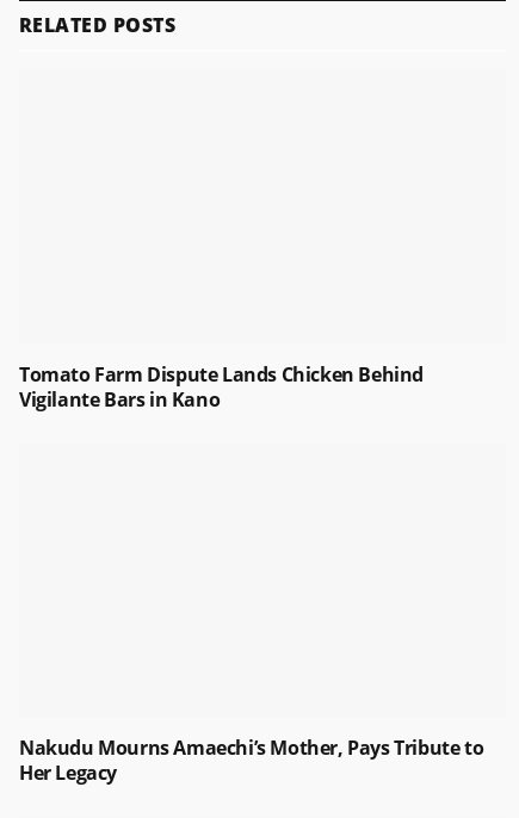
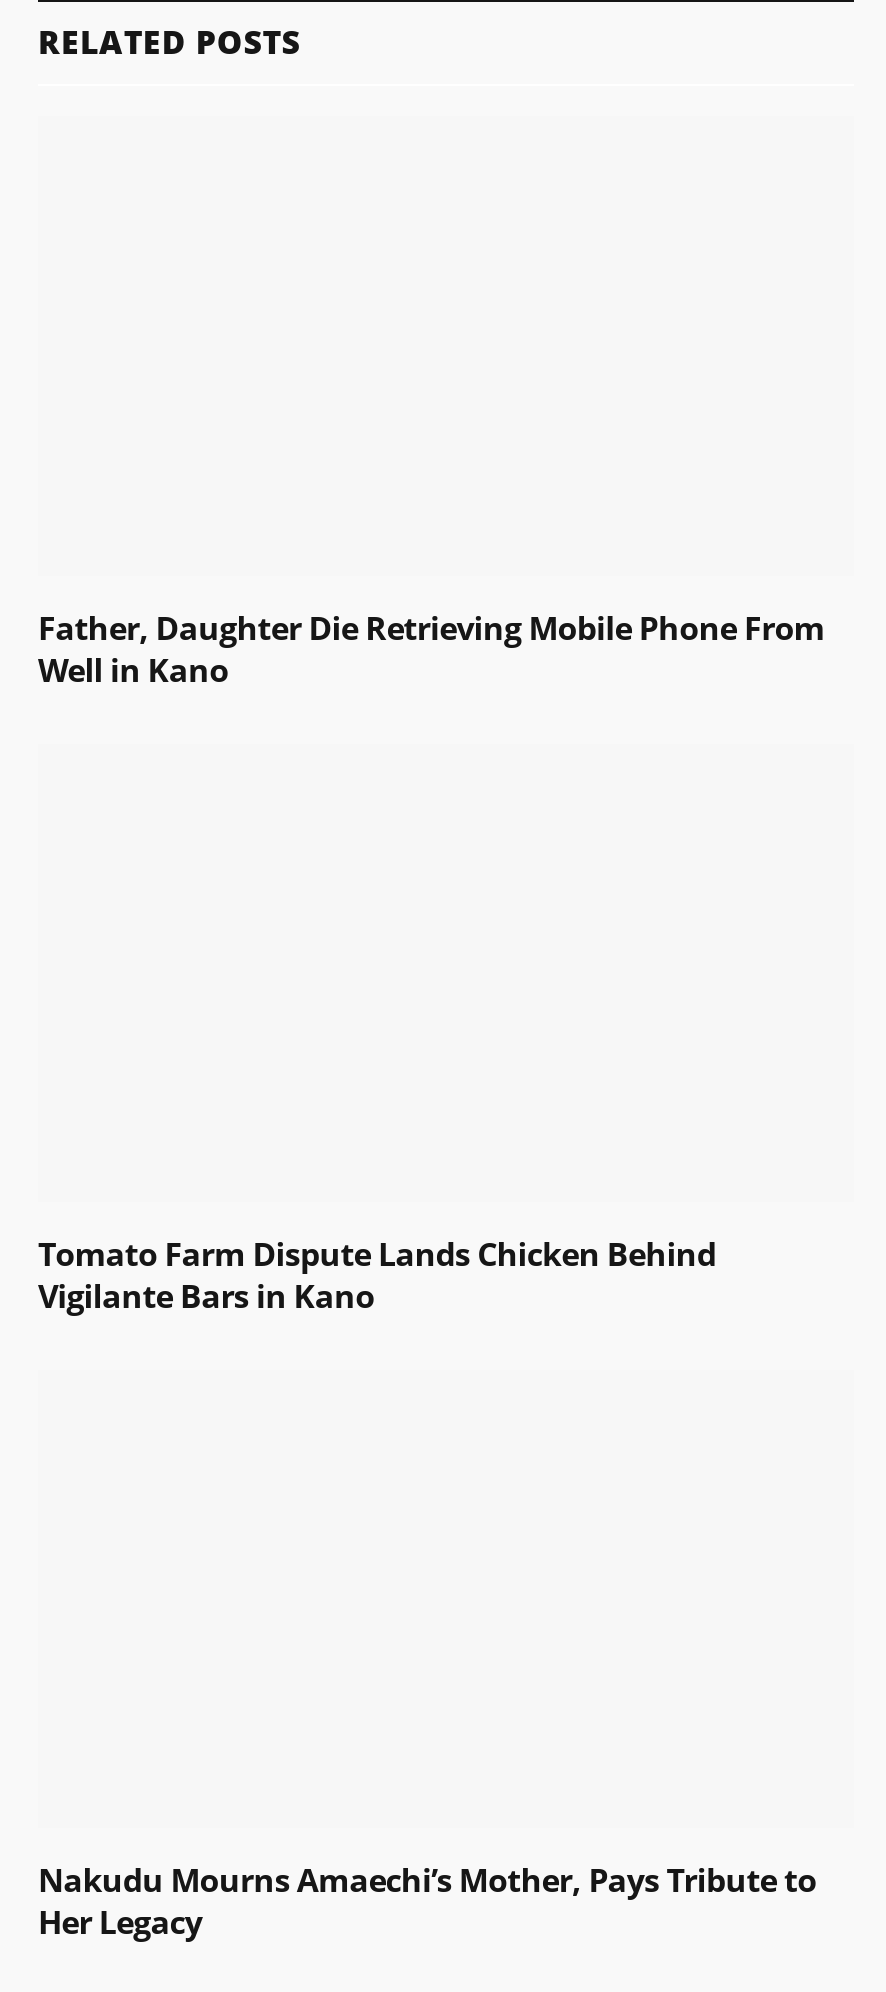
+ Father, Daughter Die Retrieving Mobile Phone From
+ Well in Kano
